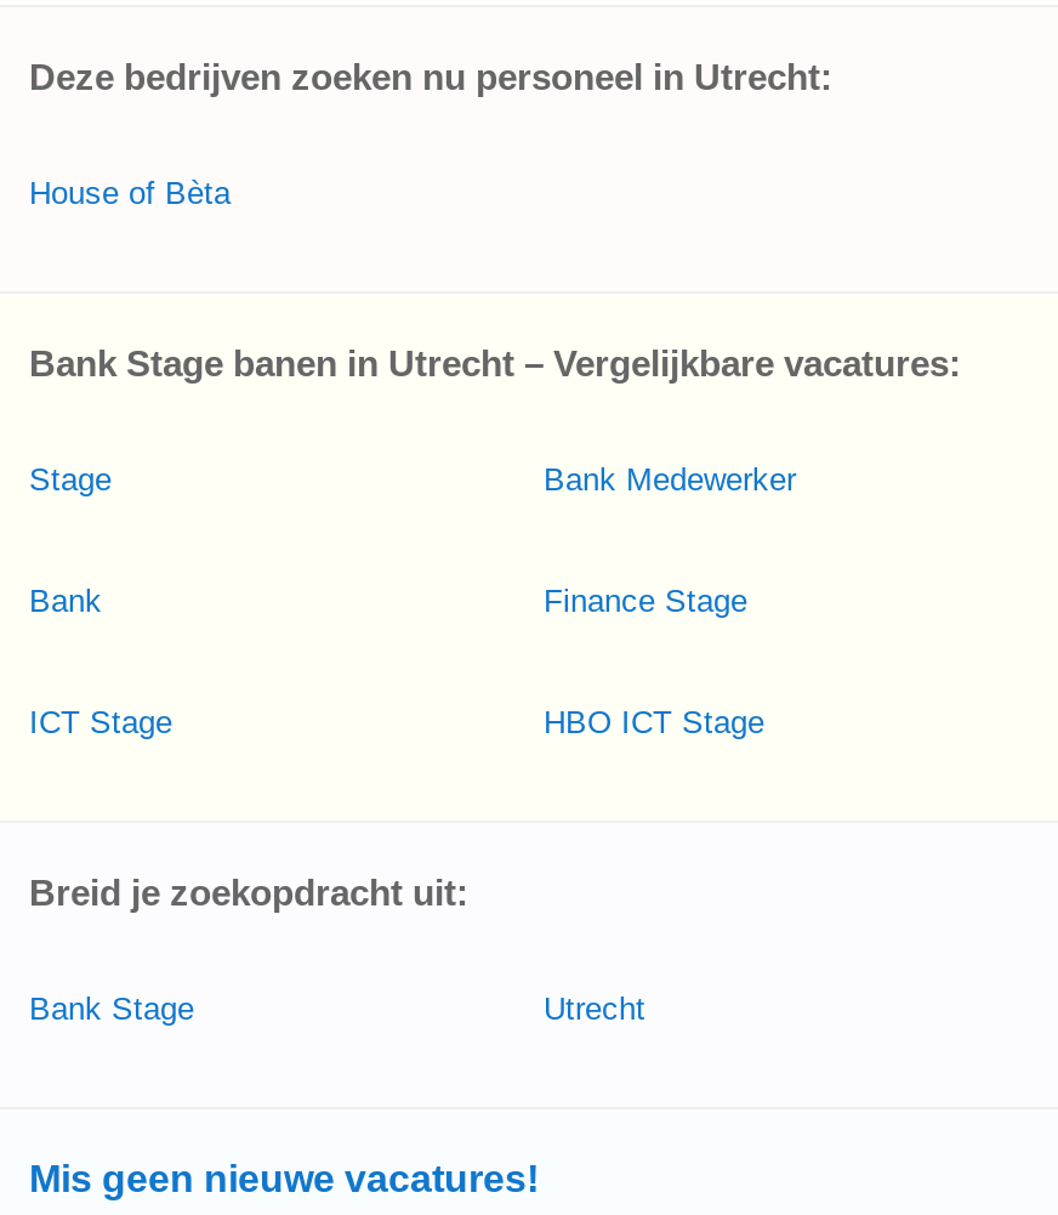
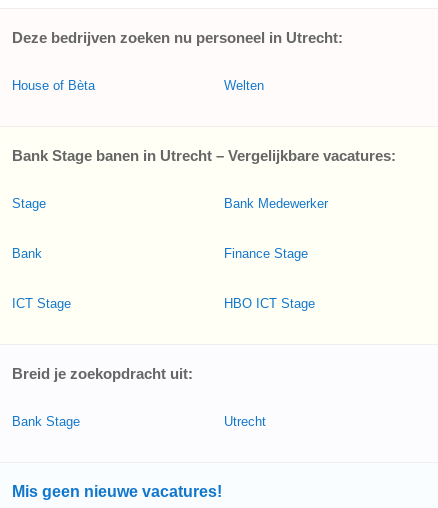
+ Welten
